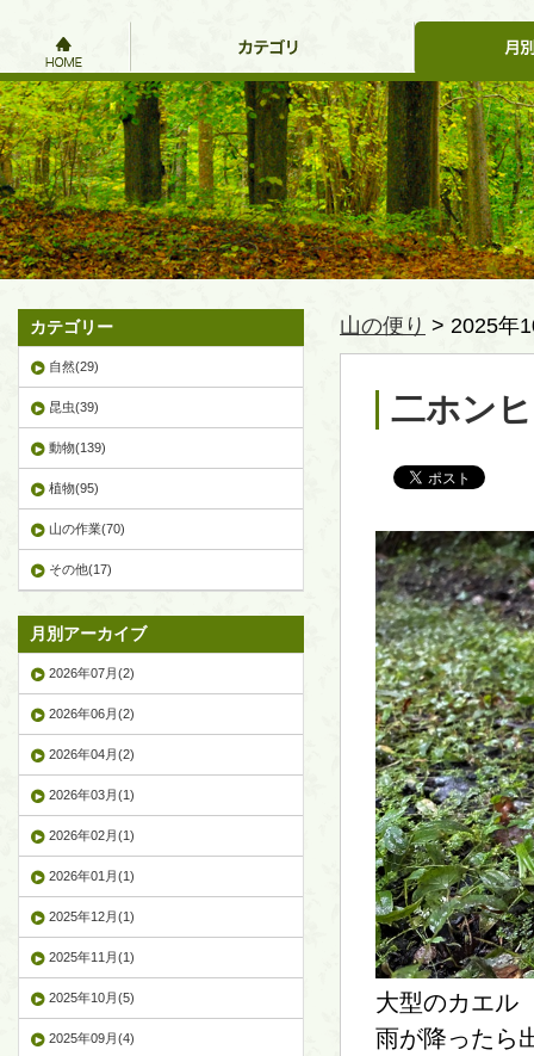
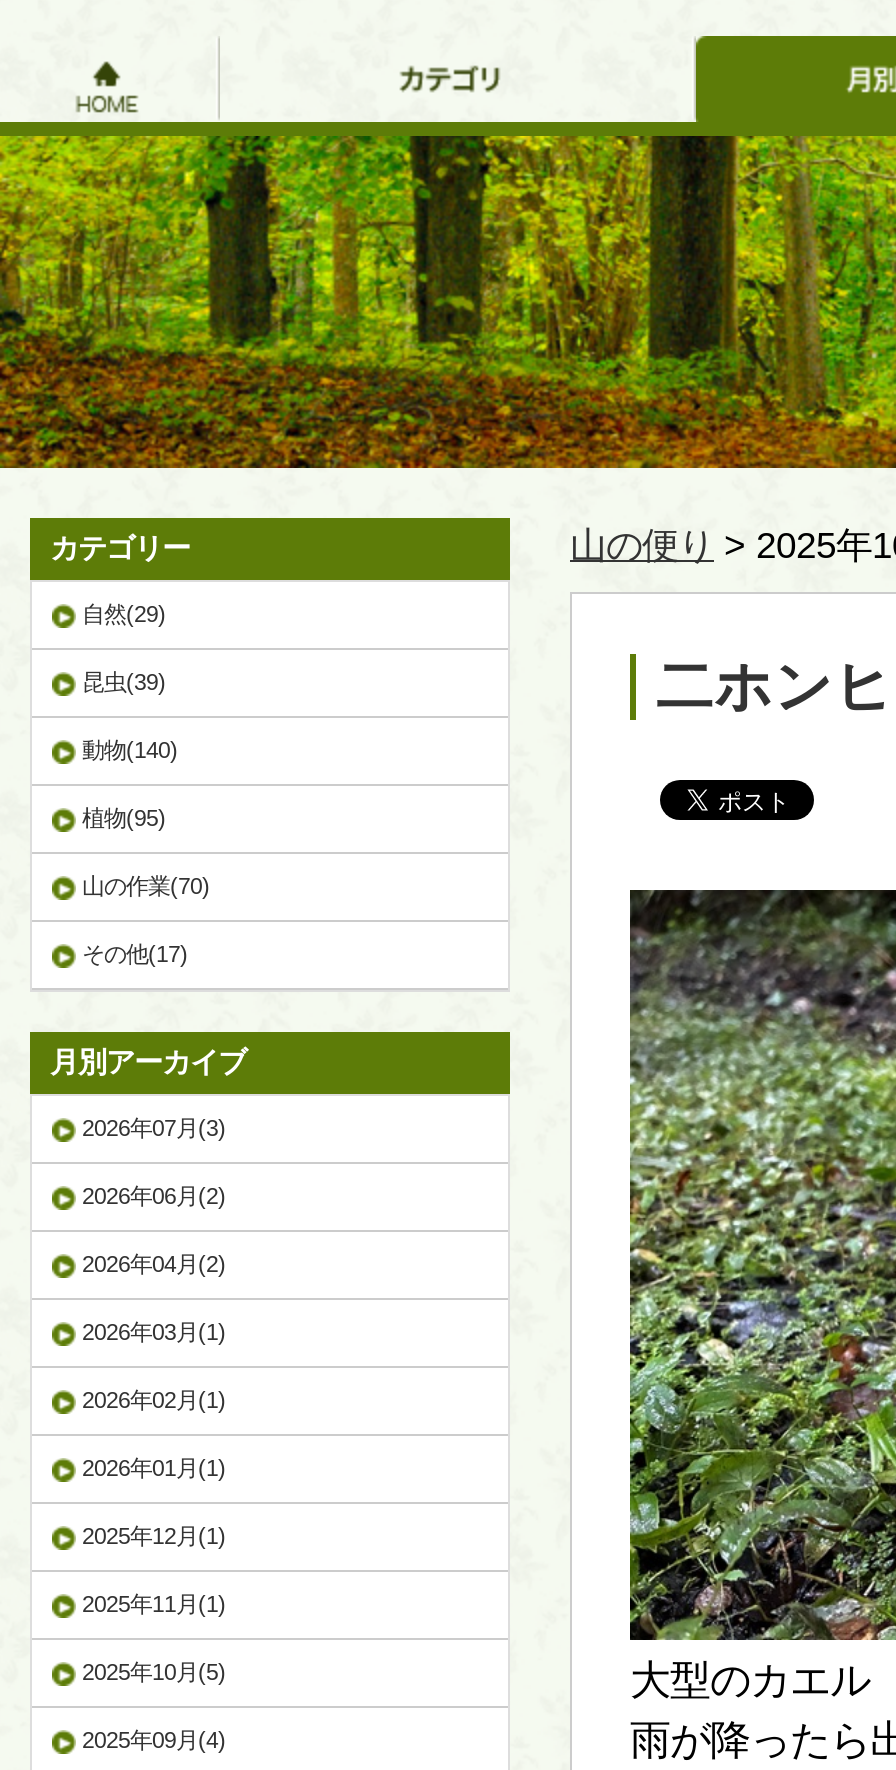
- 動物(139)
+ 動物(140)

- 2026年07月(2)
+ 2026年07月(3)
